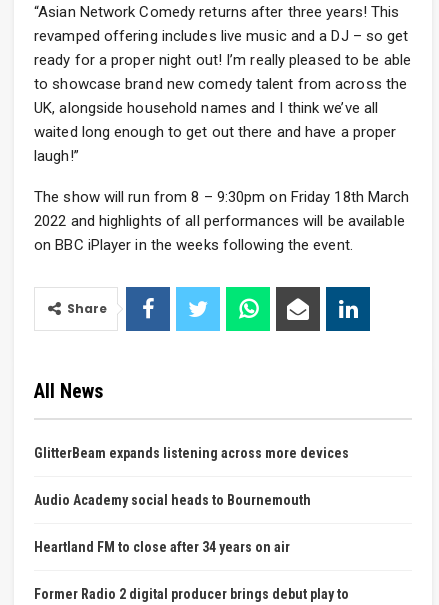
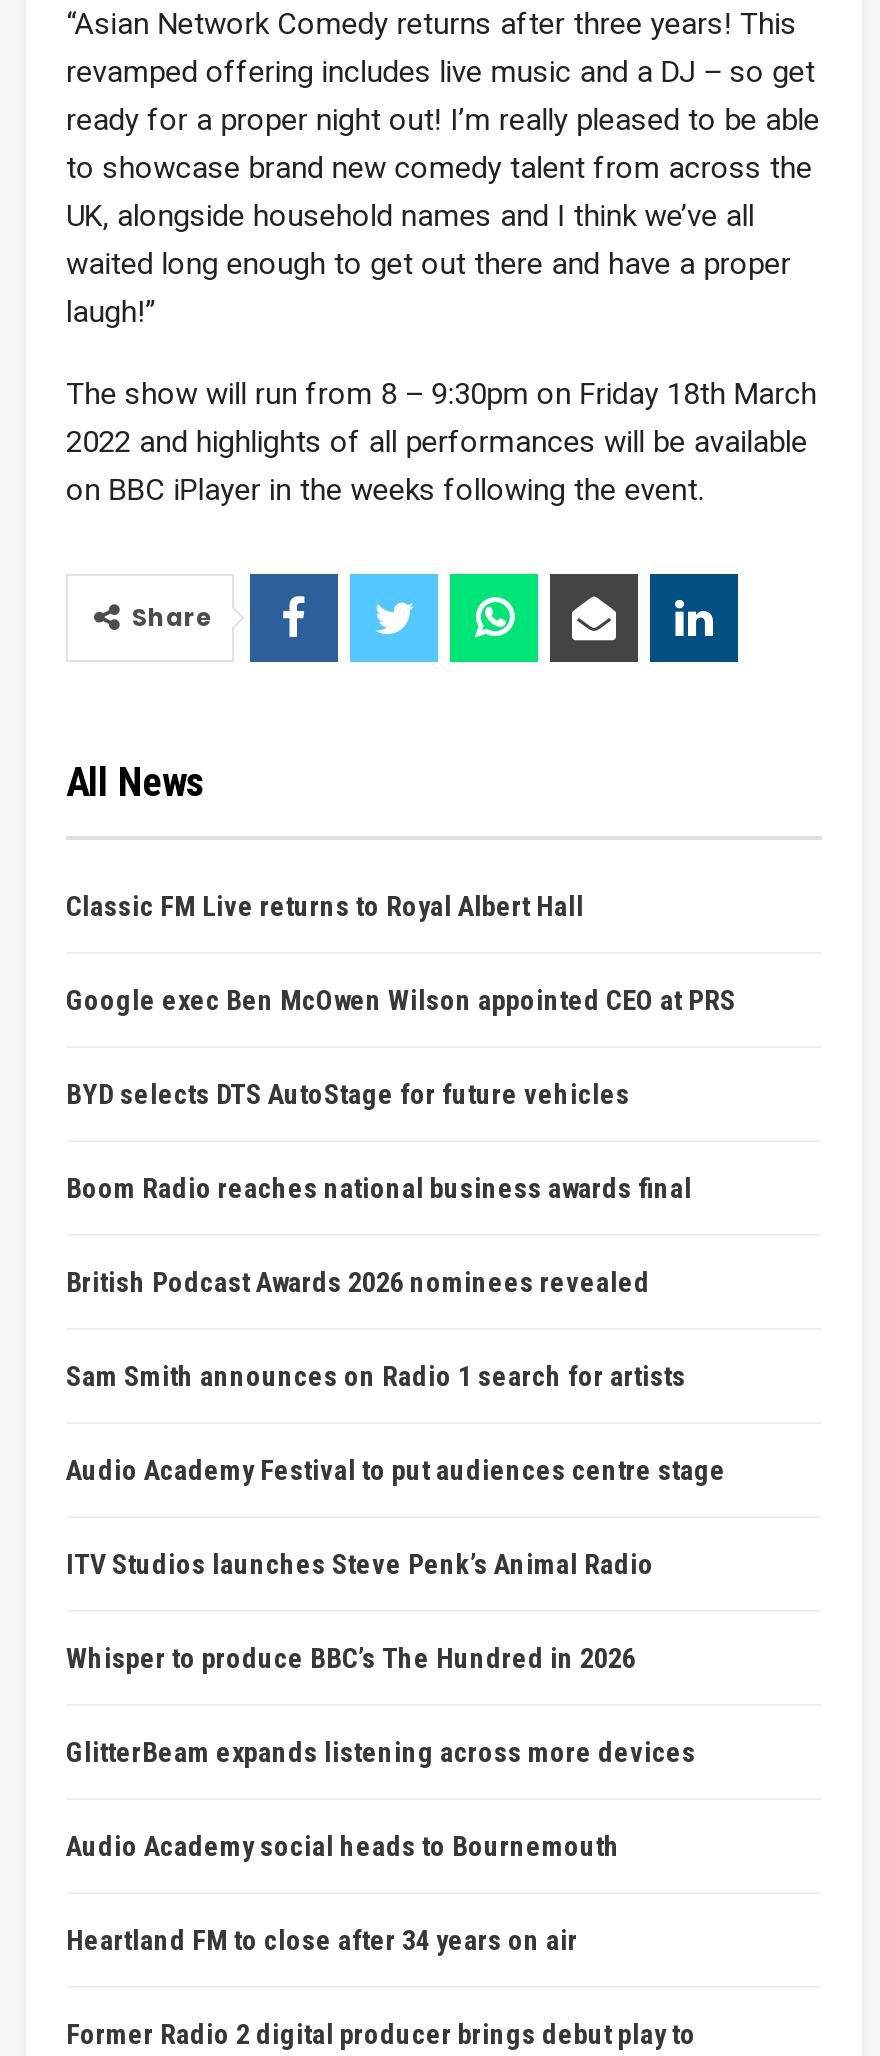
+ Classic FM Live returns to Royal Albert Hall
+ Google exec Ben McOwen Wilson appointed CEO at PRS
+ BYD selects DTS AutoStage for future vehicles
+ Boom Radio reaches national business awards final
+ British Podcast Awards 2026 nominees revealed
+ Sam Smith announces on Radio 1 search for artists
+ Audio Academy Festival to put audiences centre stage
+ ITV Studios launches Steve Penk’s Animal Radio
+ Whisper to produce BBC’s The Hundred in 2026
